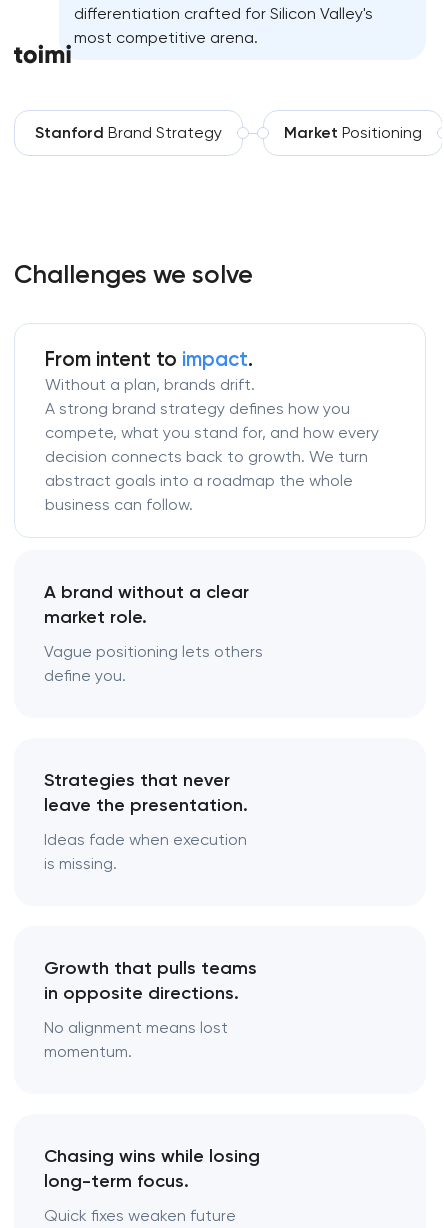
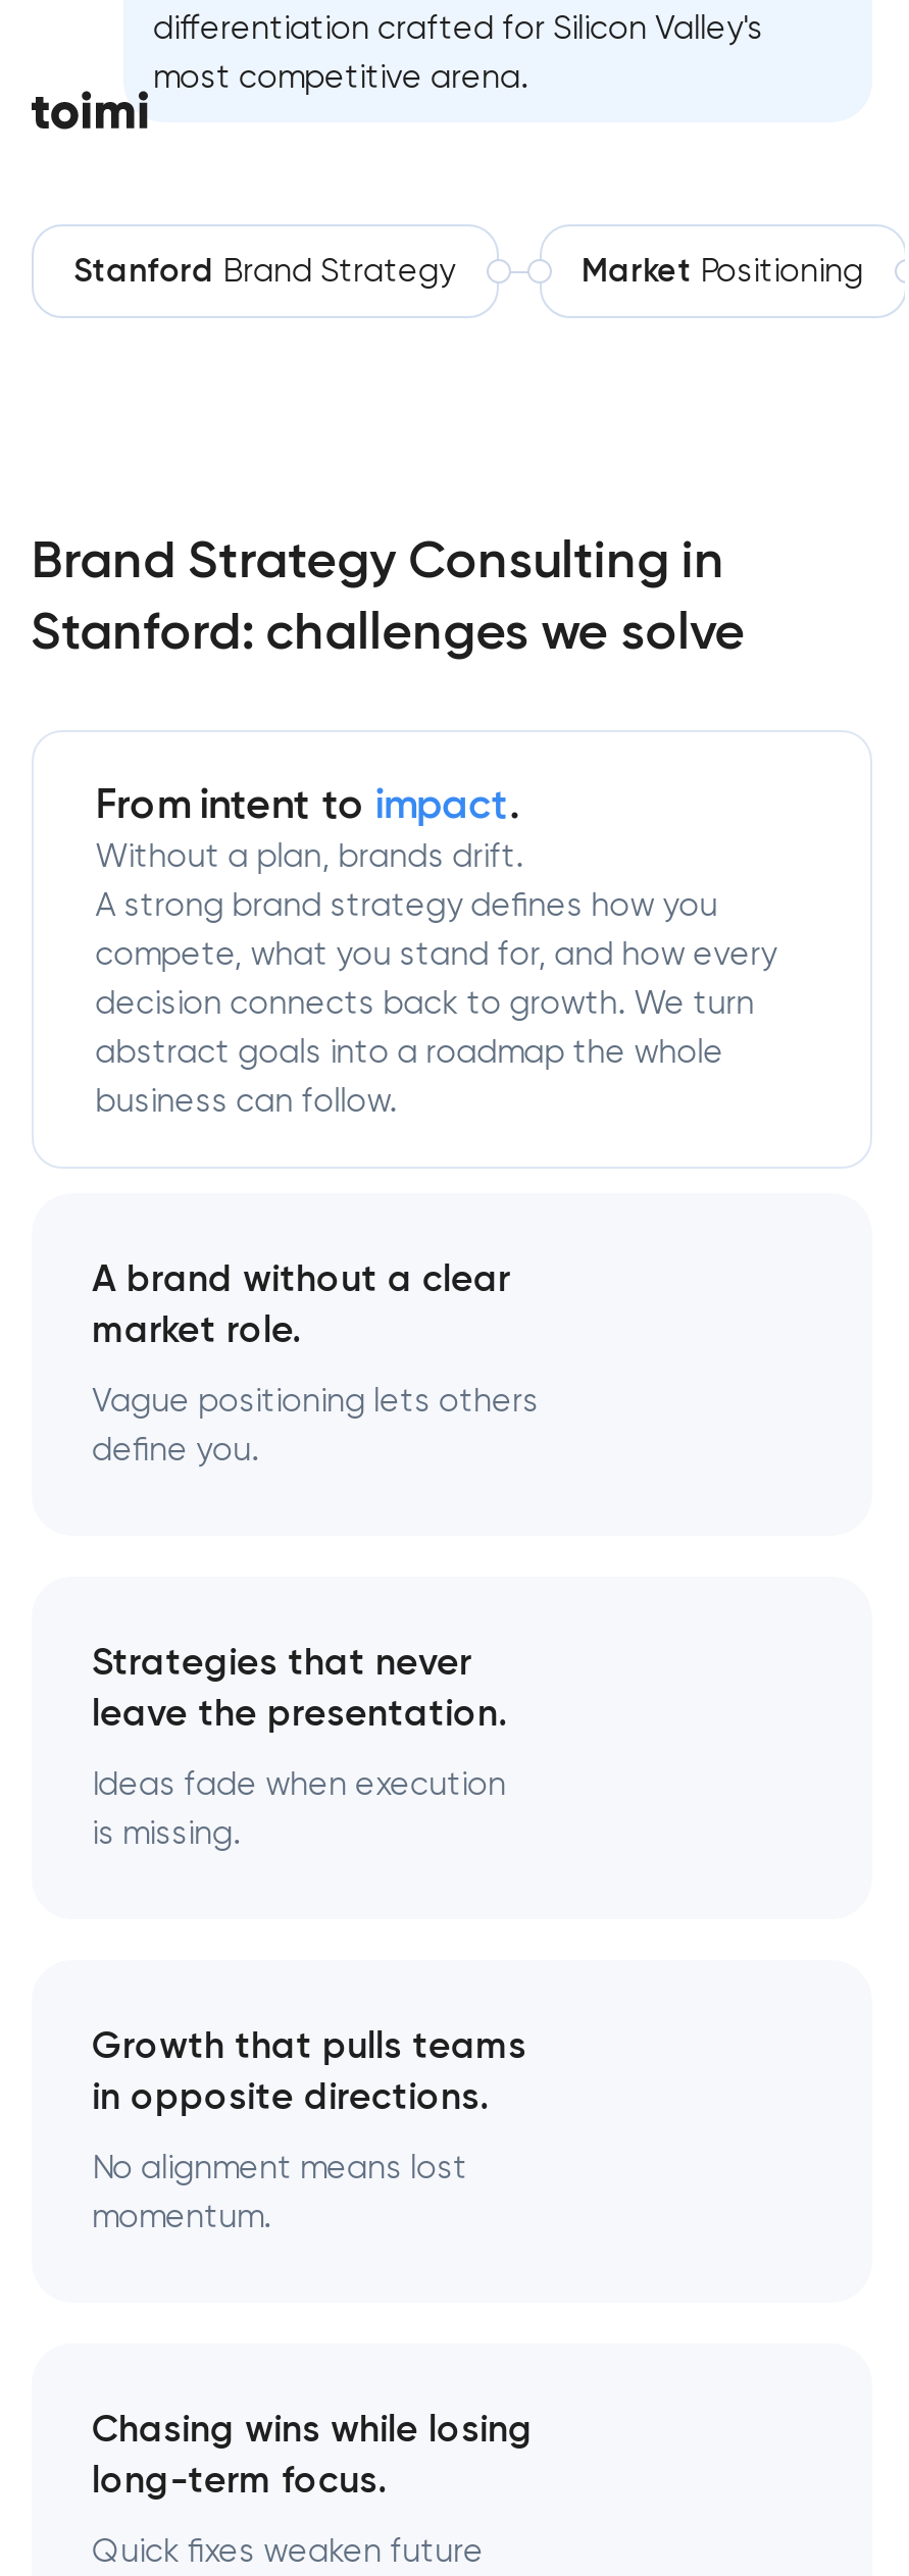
- Challenges we solve
+ Brand Strategy Consulting in
+ Stanford: challenges we solve
